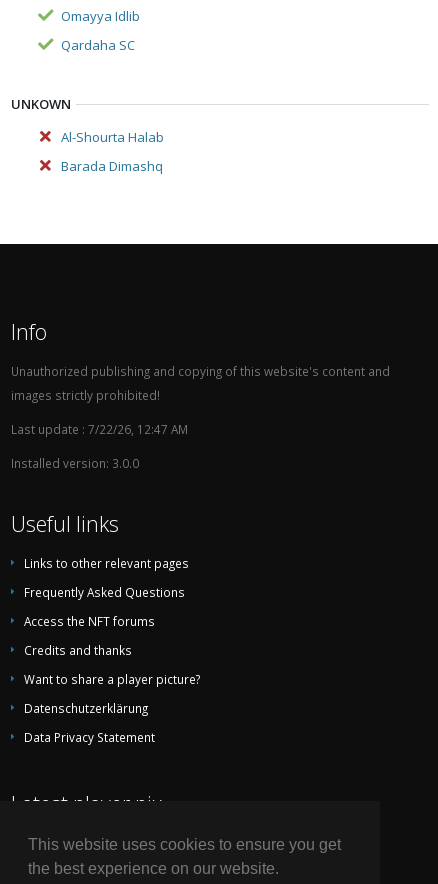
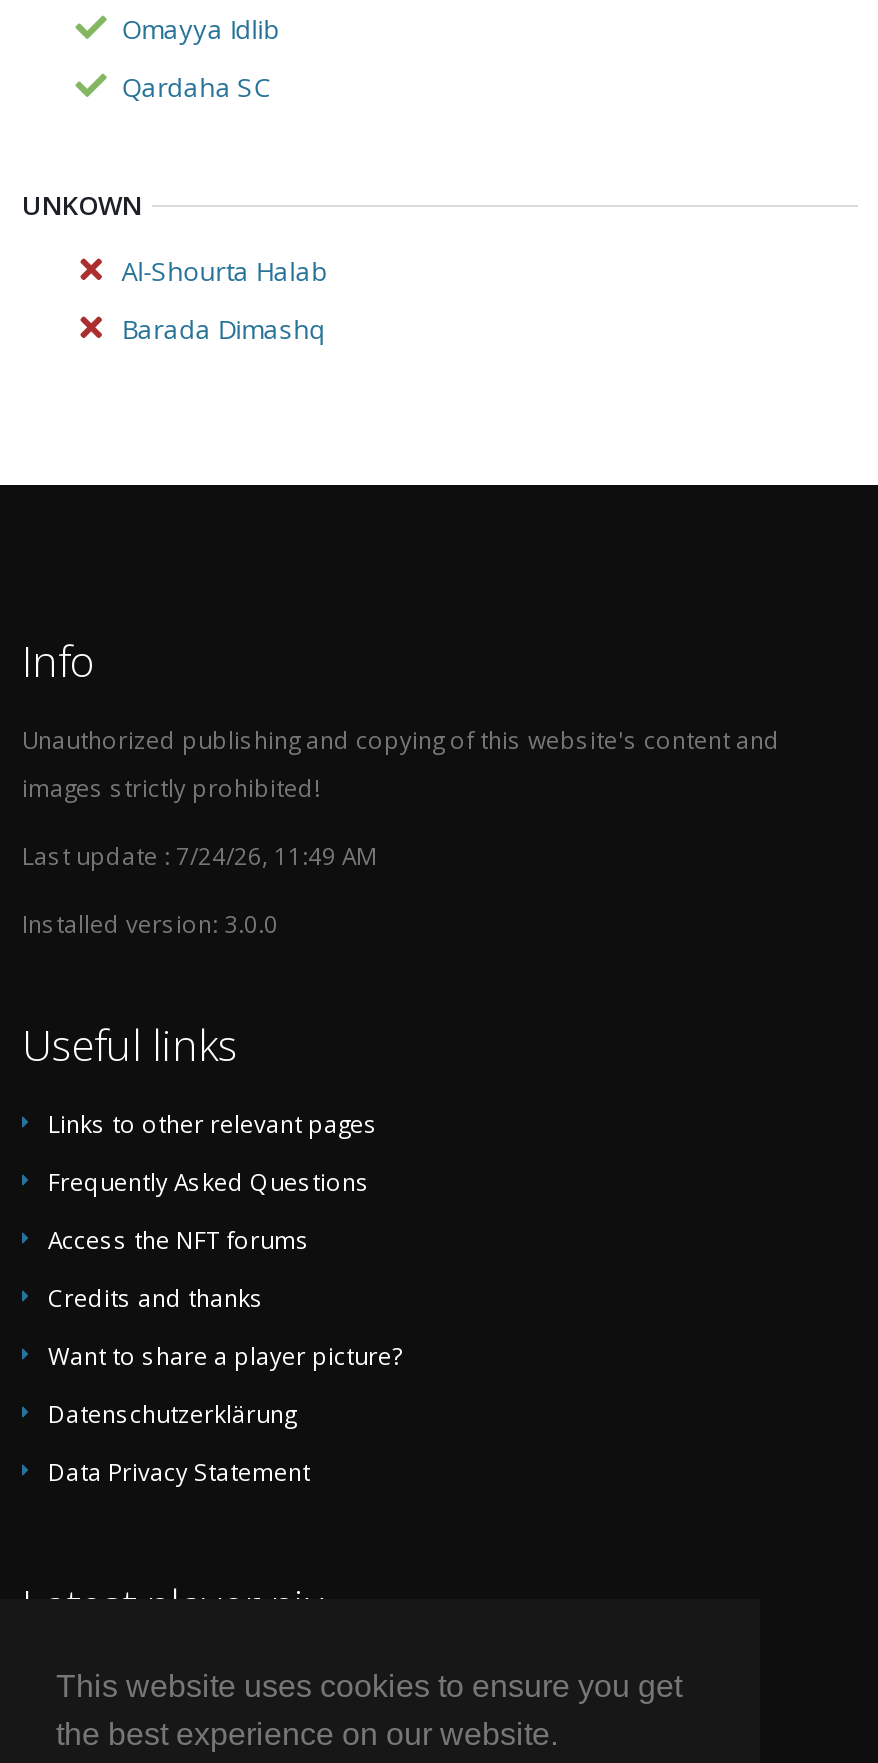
- Last update : 7/22/26, 12:47 AM
+ Last update : 7/24/26, 11:49 AM
